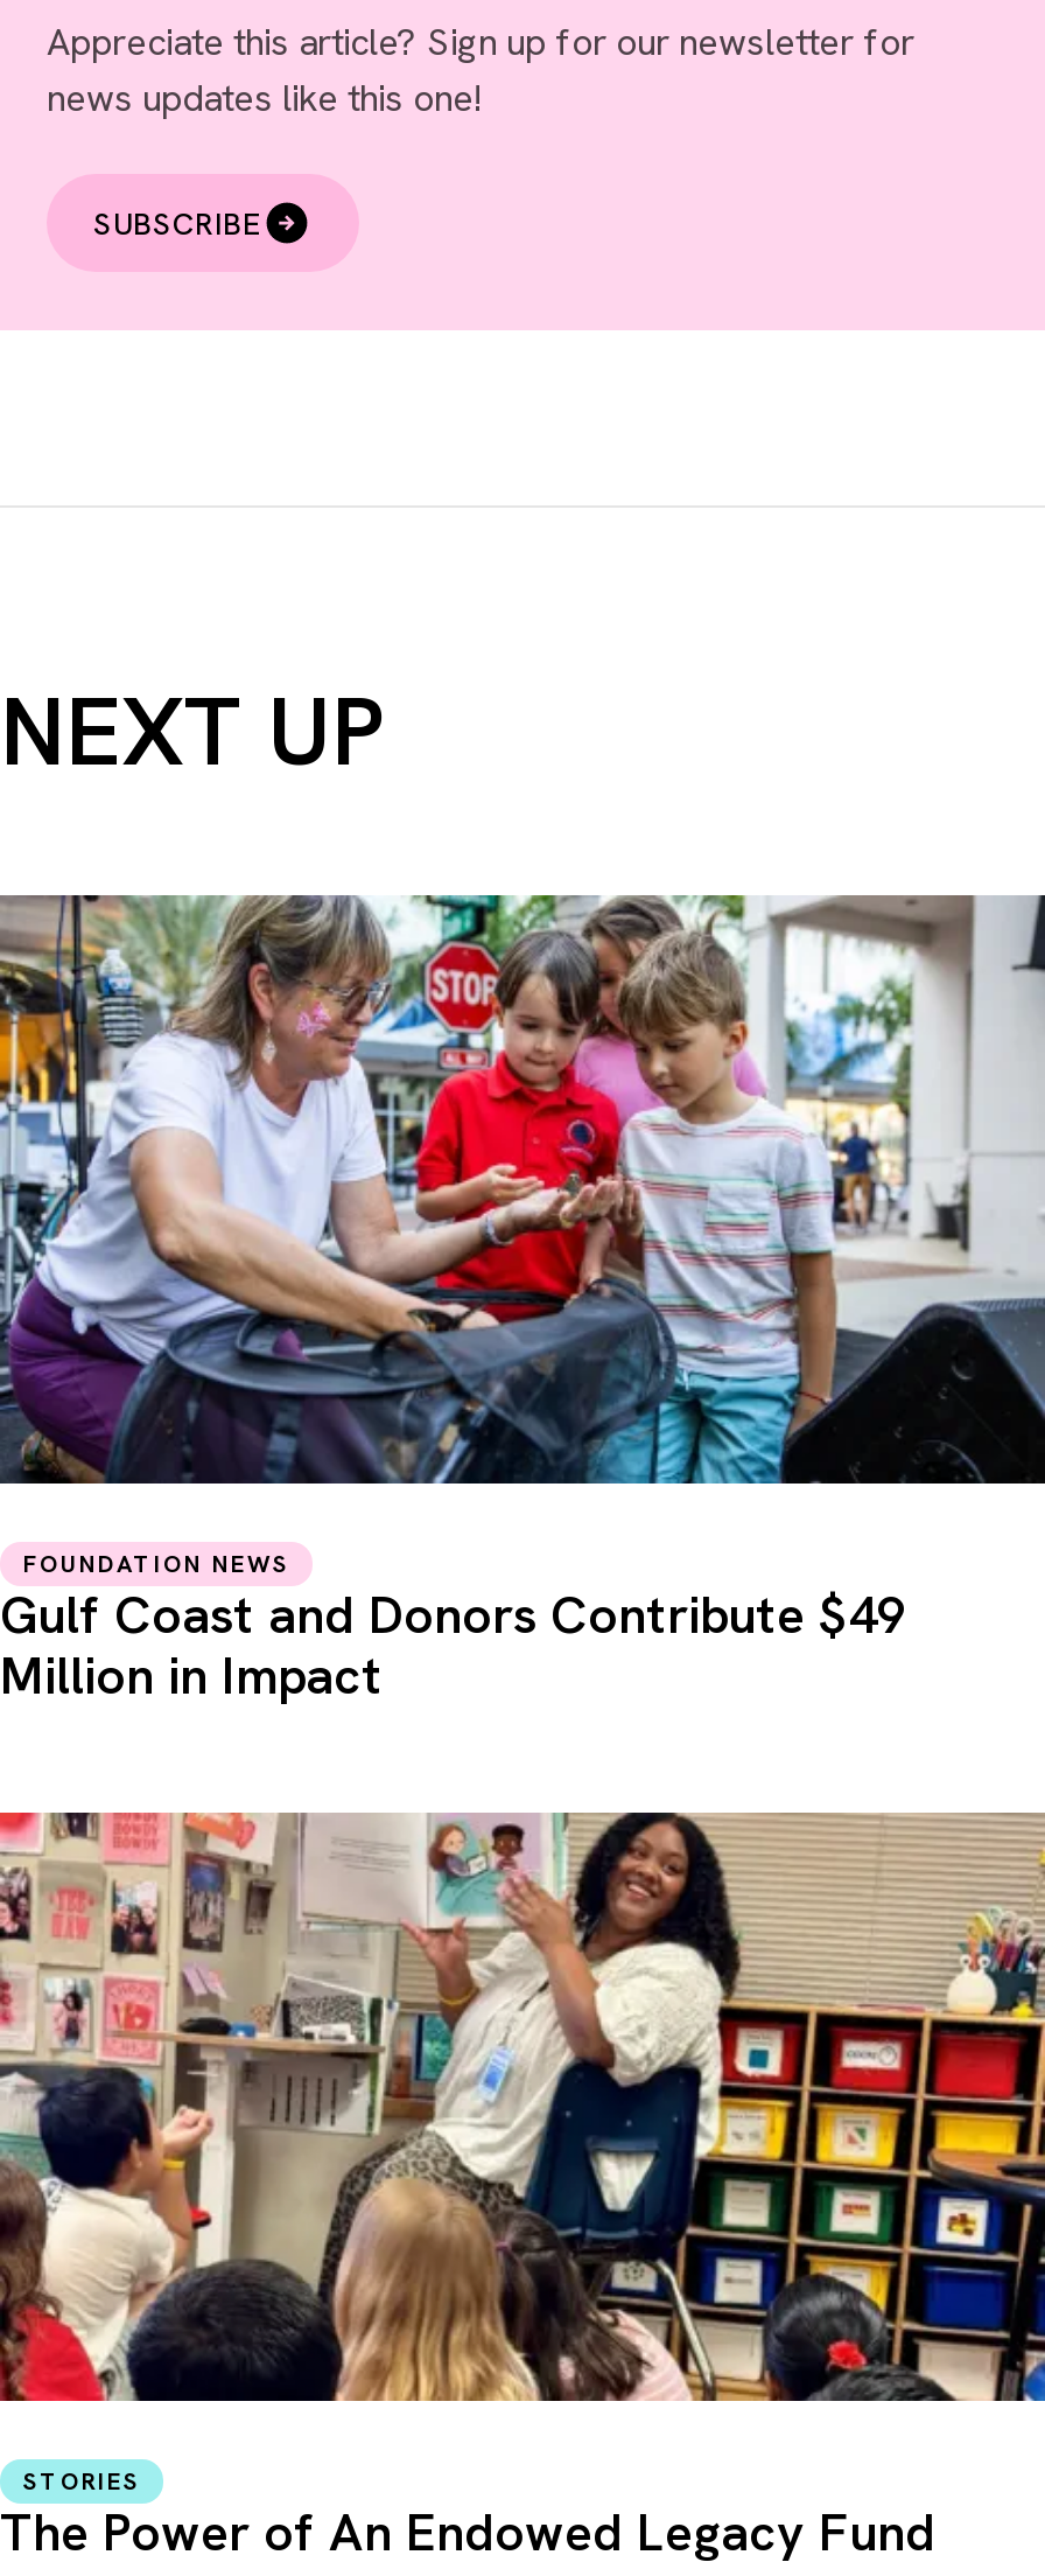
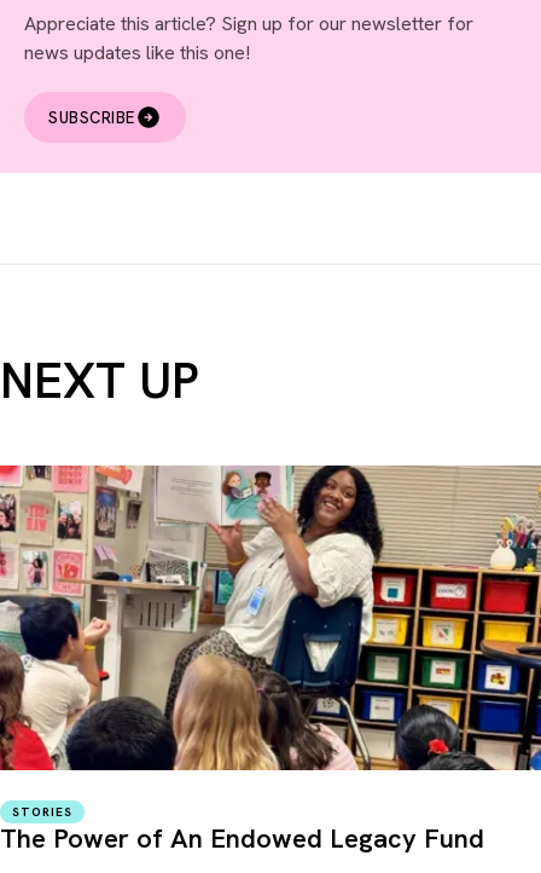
- [image]
- FOUNDATION NEWS
- Gulf Coast and Donors Contribute $49
- Million in Impact
